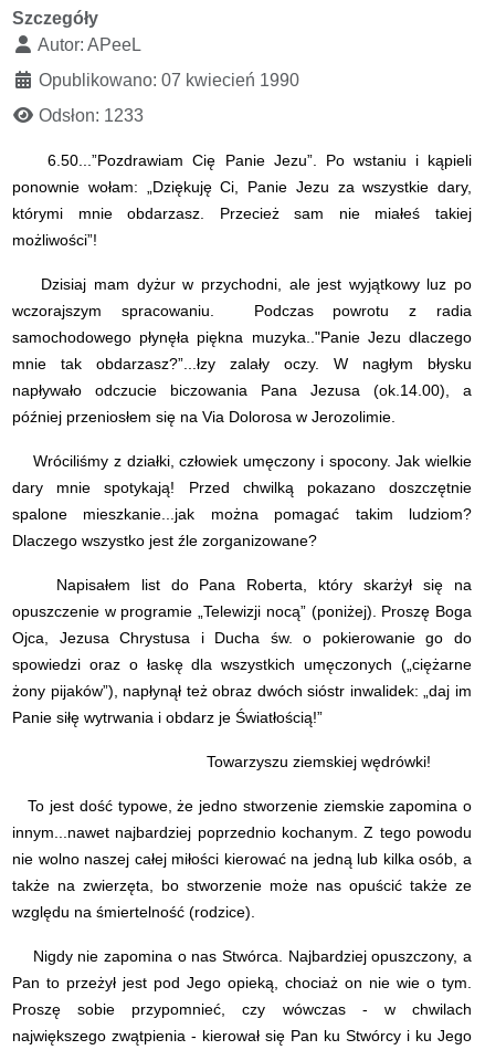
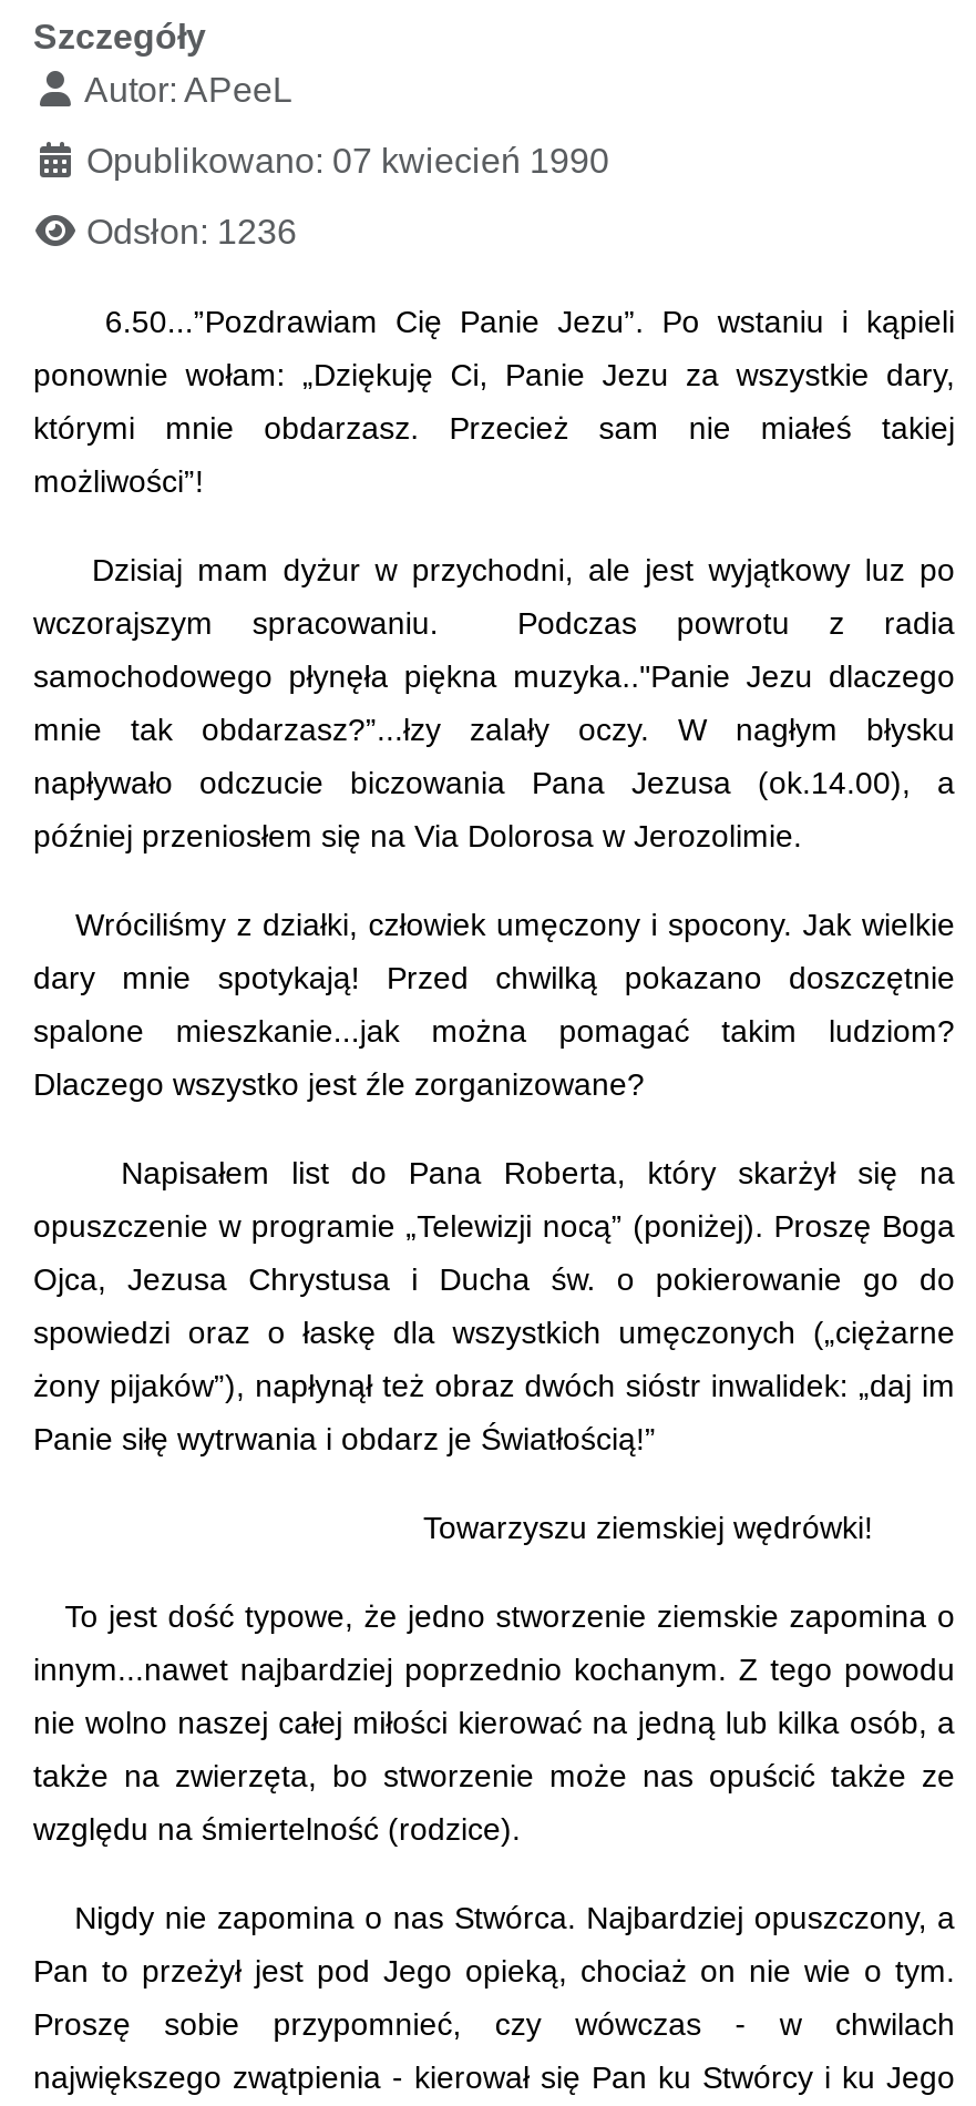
- Odsłon: 1233
+ Odsłon: 1236
